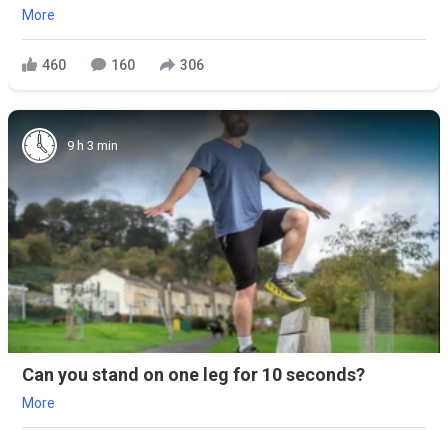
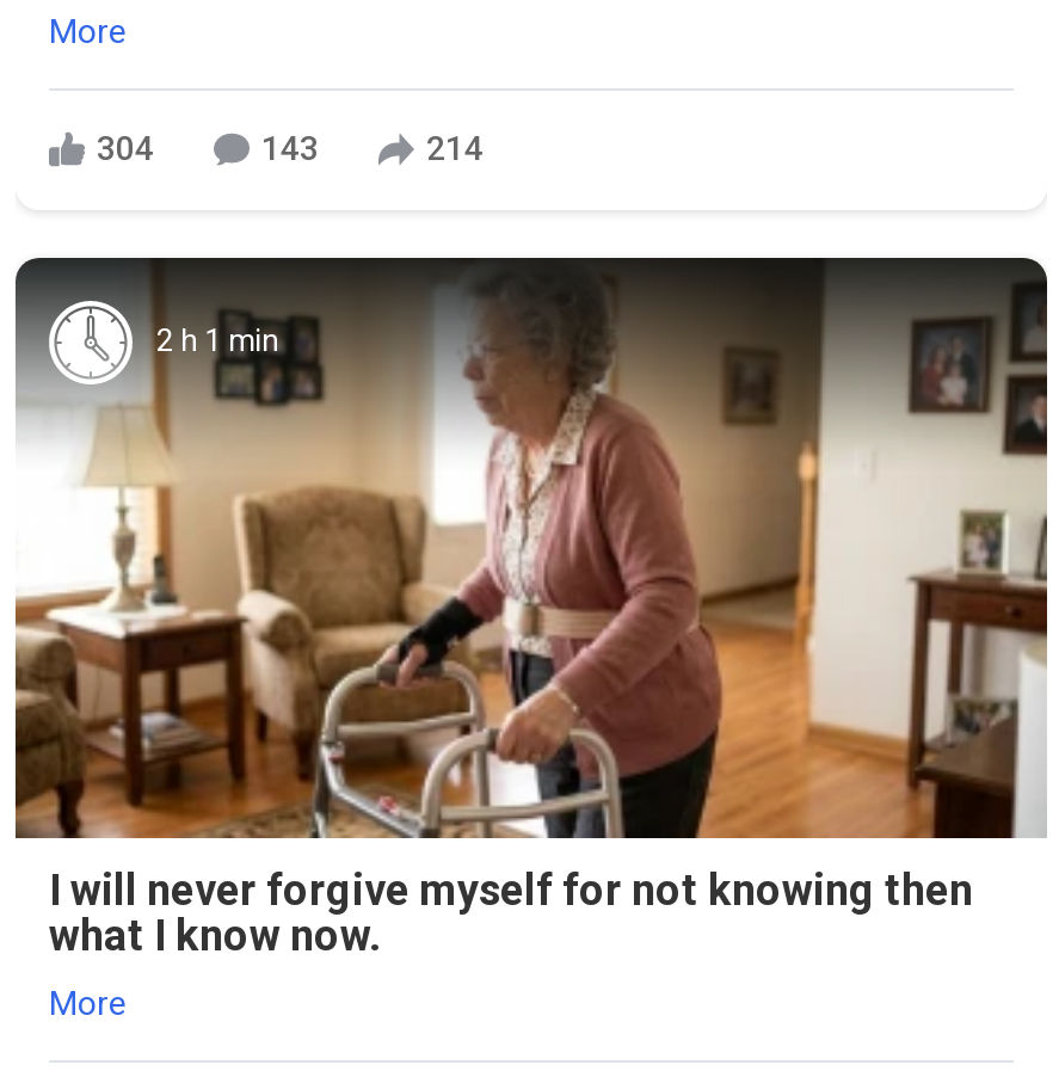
- 460
- 160
- 306
+ 304
+ 143
+ 214

- [image]
- 9 h 3 min
+ [image]
+ 2 h 1 min

- Can you stand on one leg for 10 seconds?
+ I will never forgive myself for not knowing then
+ what I know now.
